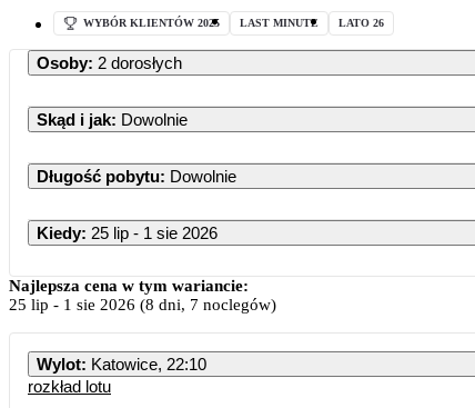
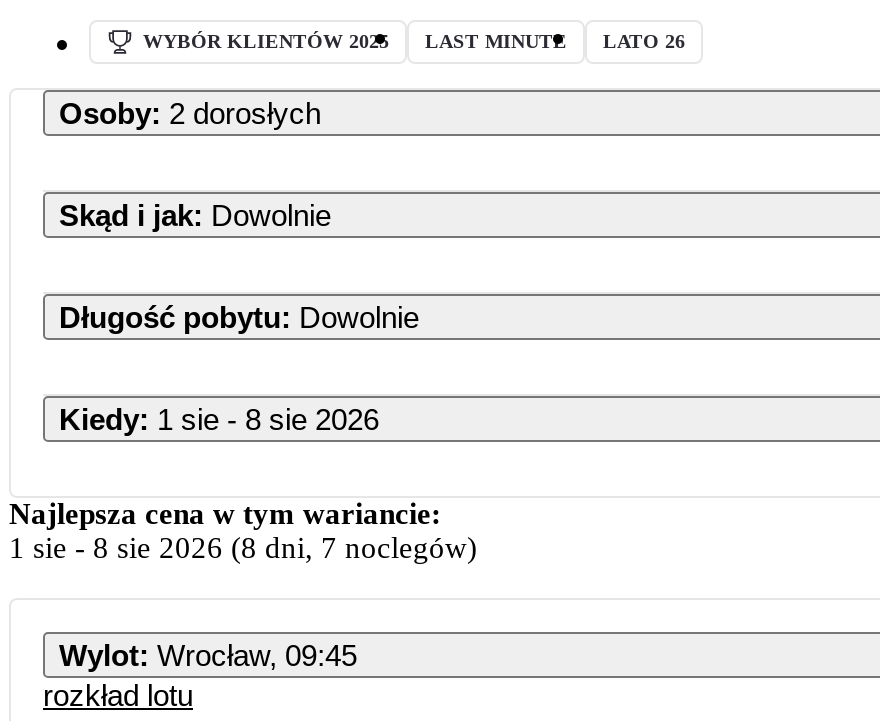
- Kiedy: 25 lip - 1 sie 2026
+ Kiedy: 1 sie - 8 sie 2026

- 25 lip - 1 sie 2026 (8 dni, 7 noclegów)
+ 1 sie - 8 sie 2026 (8 dni, 7 noclegów)

- Wylot: Katowice, 22:10
+ Wylot: Wrocław, 09:45
